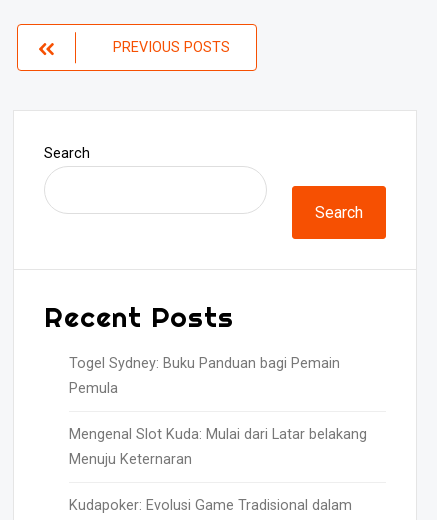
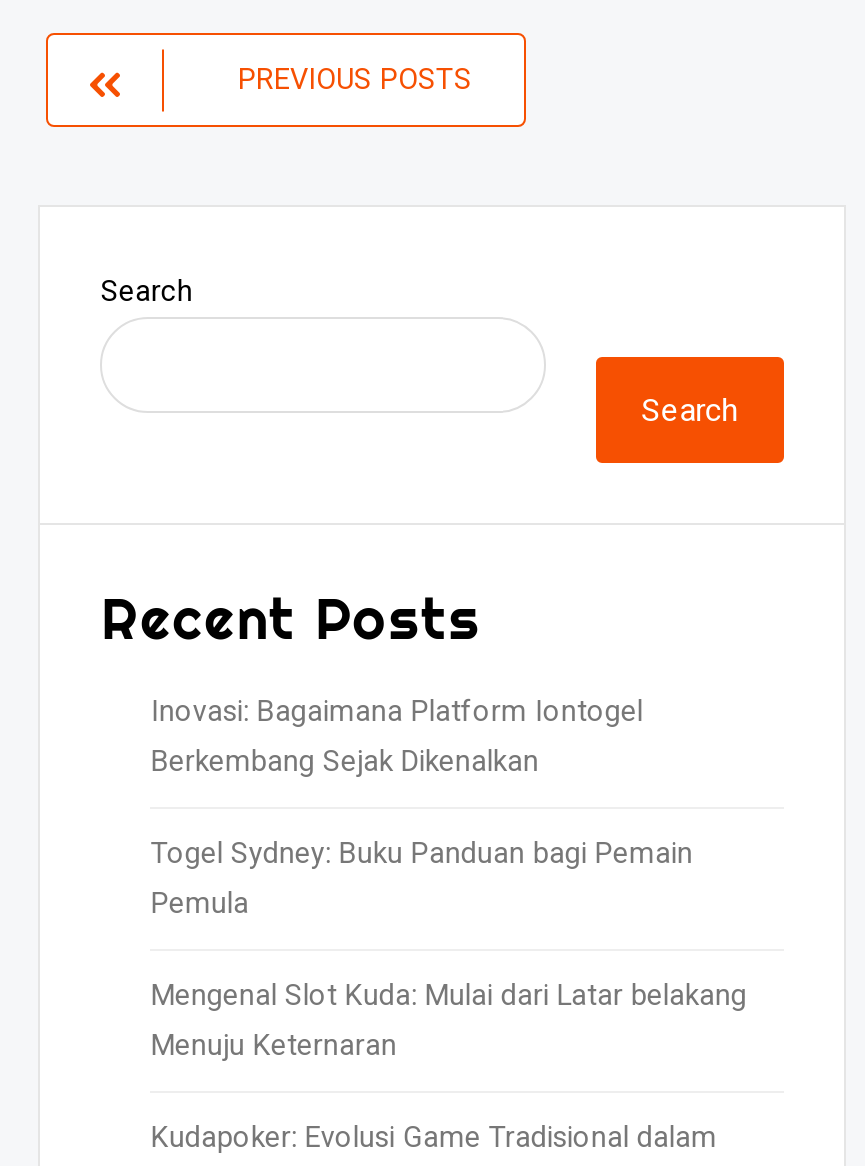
+ Inovasi: Bagaimana Platform Iontogel
+ Berkembang Sejak Dikenalkan
